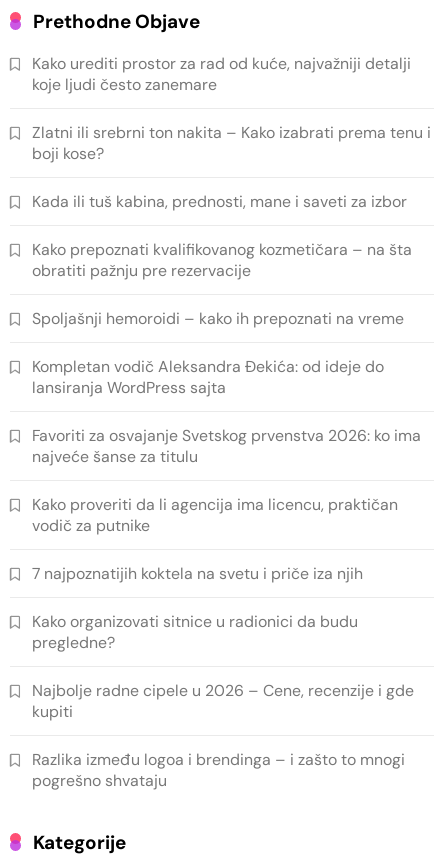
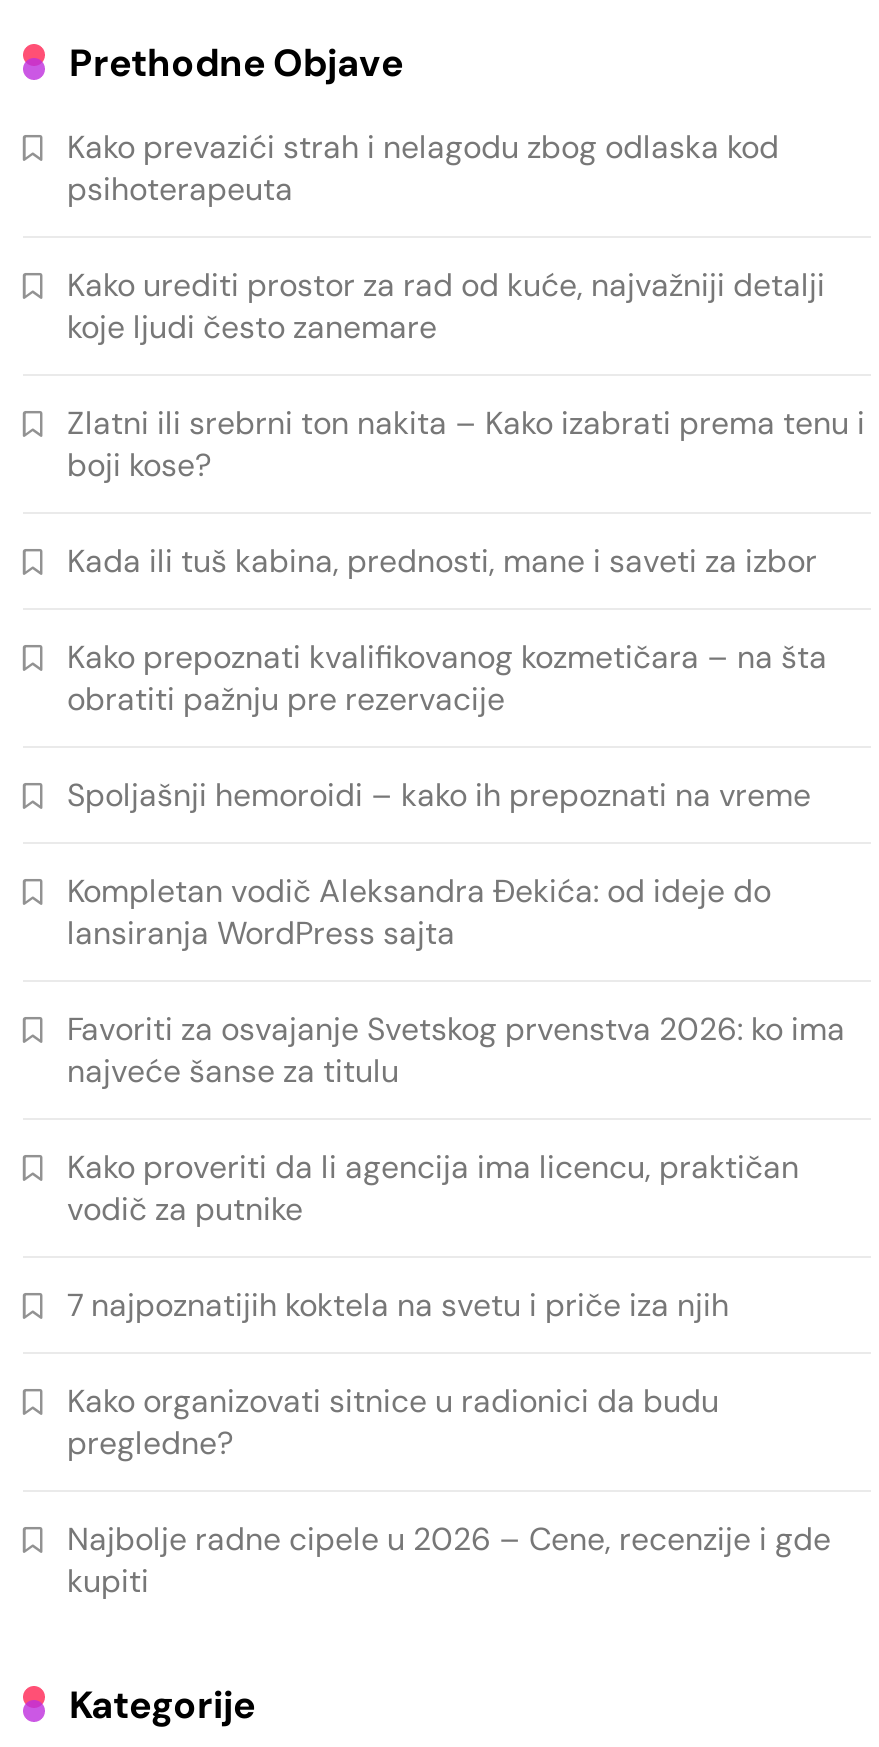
+ Kako prevazići strah i nelagodu zbog odlaska kod
+ psihoterapeuta

moved down: Kako urediti prostor za rad od kuće, najvažniji detalji | koje ljudi često zanemare | Zlatni ili srebrni ton nakita – Kako izabrati prema tenu i | ... | Najbolje radne cipele u 2026 – Cene, recenzije i gde | kupiti

- Razlika između logoa i brendinga – i zašto to mnogi
- pogrešno shvataju
